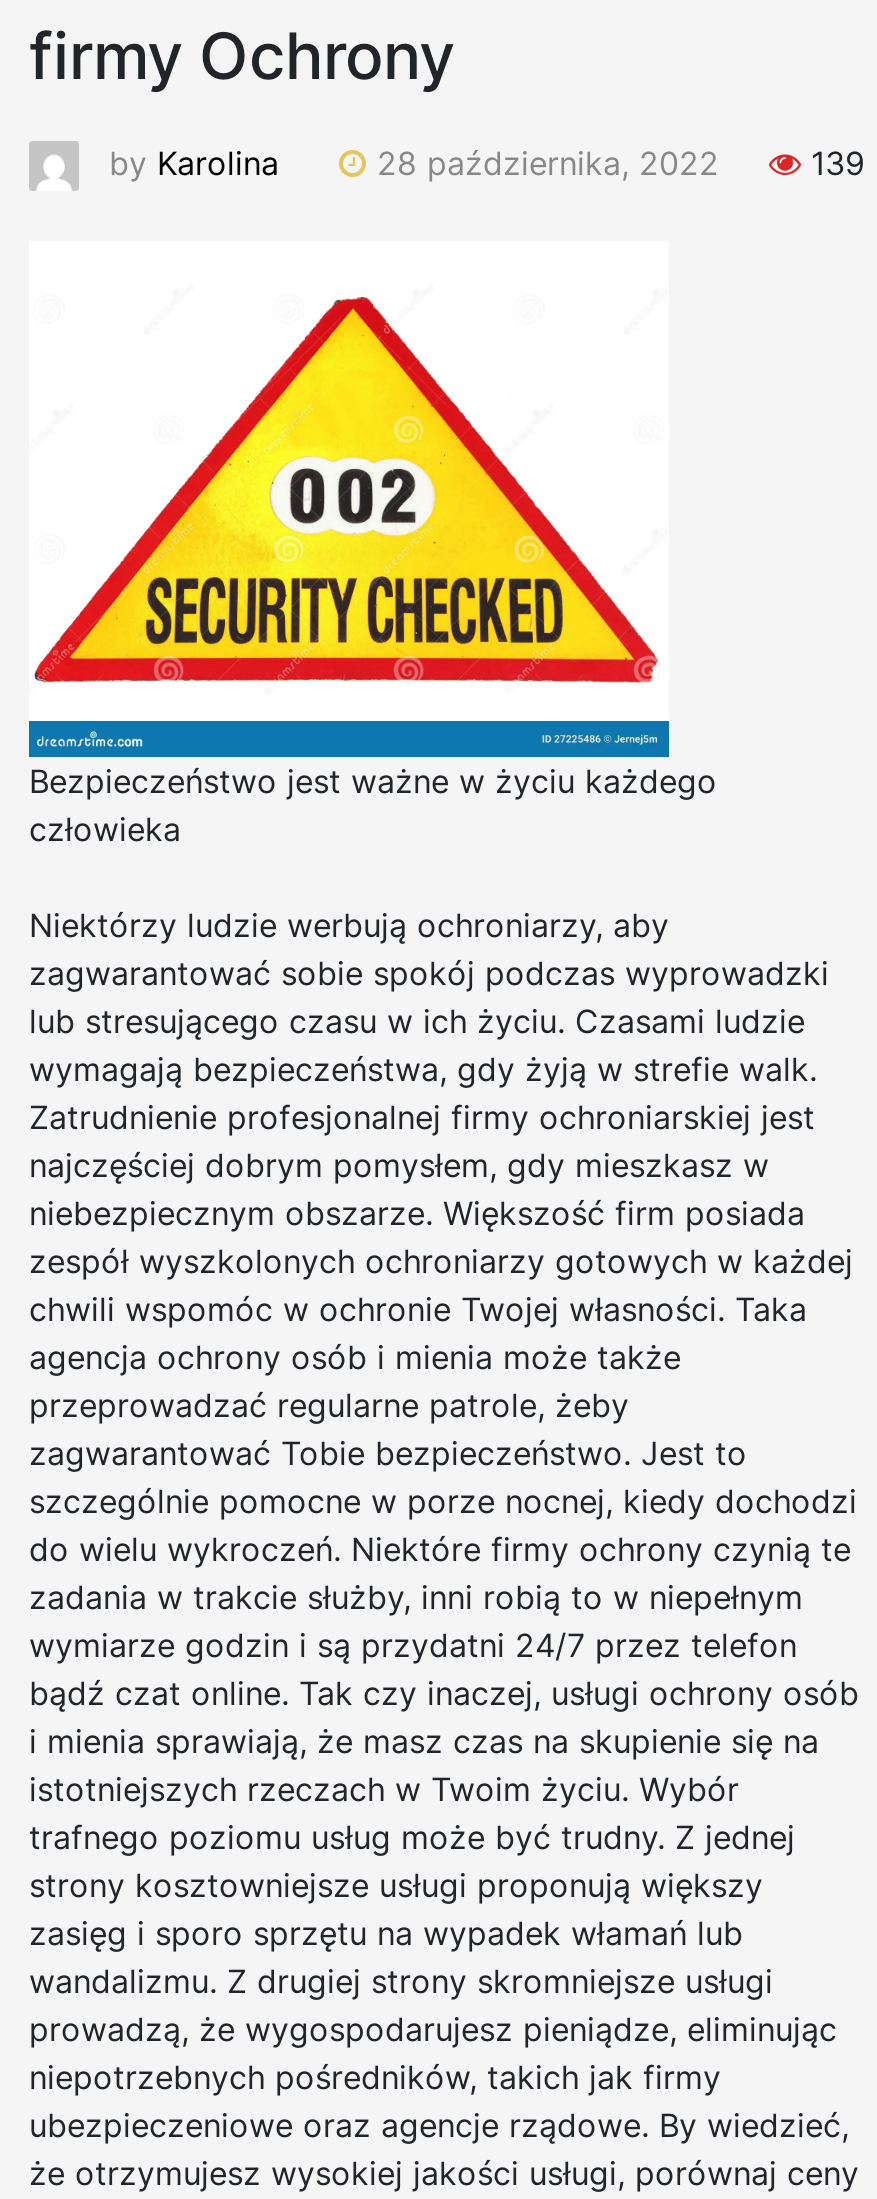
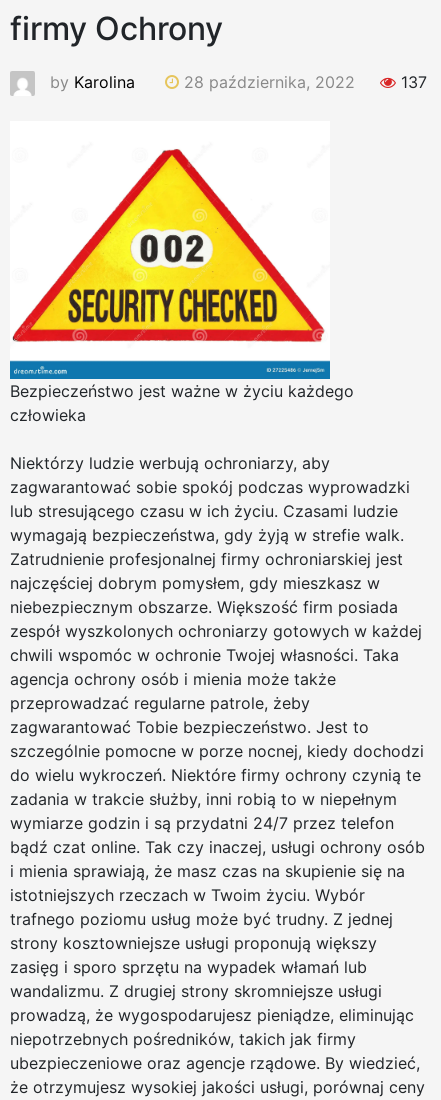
- 139
+ 137
